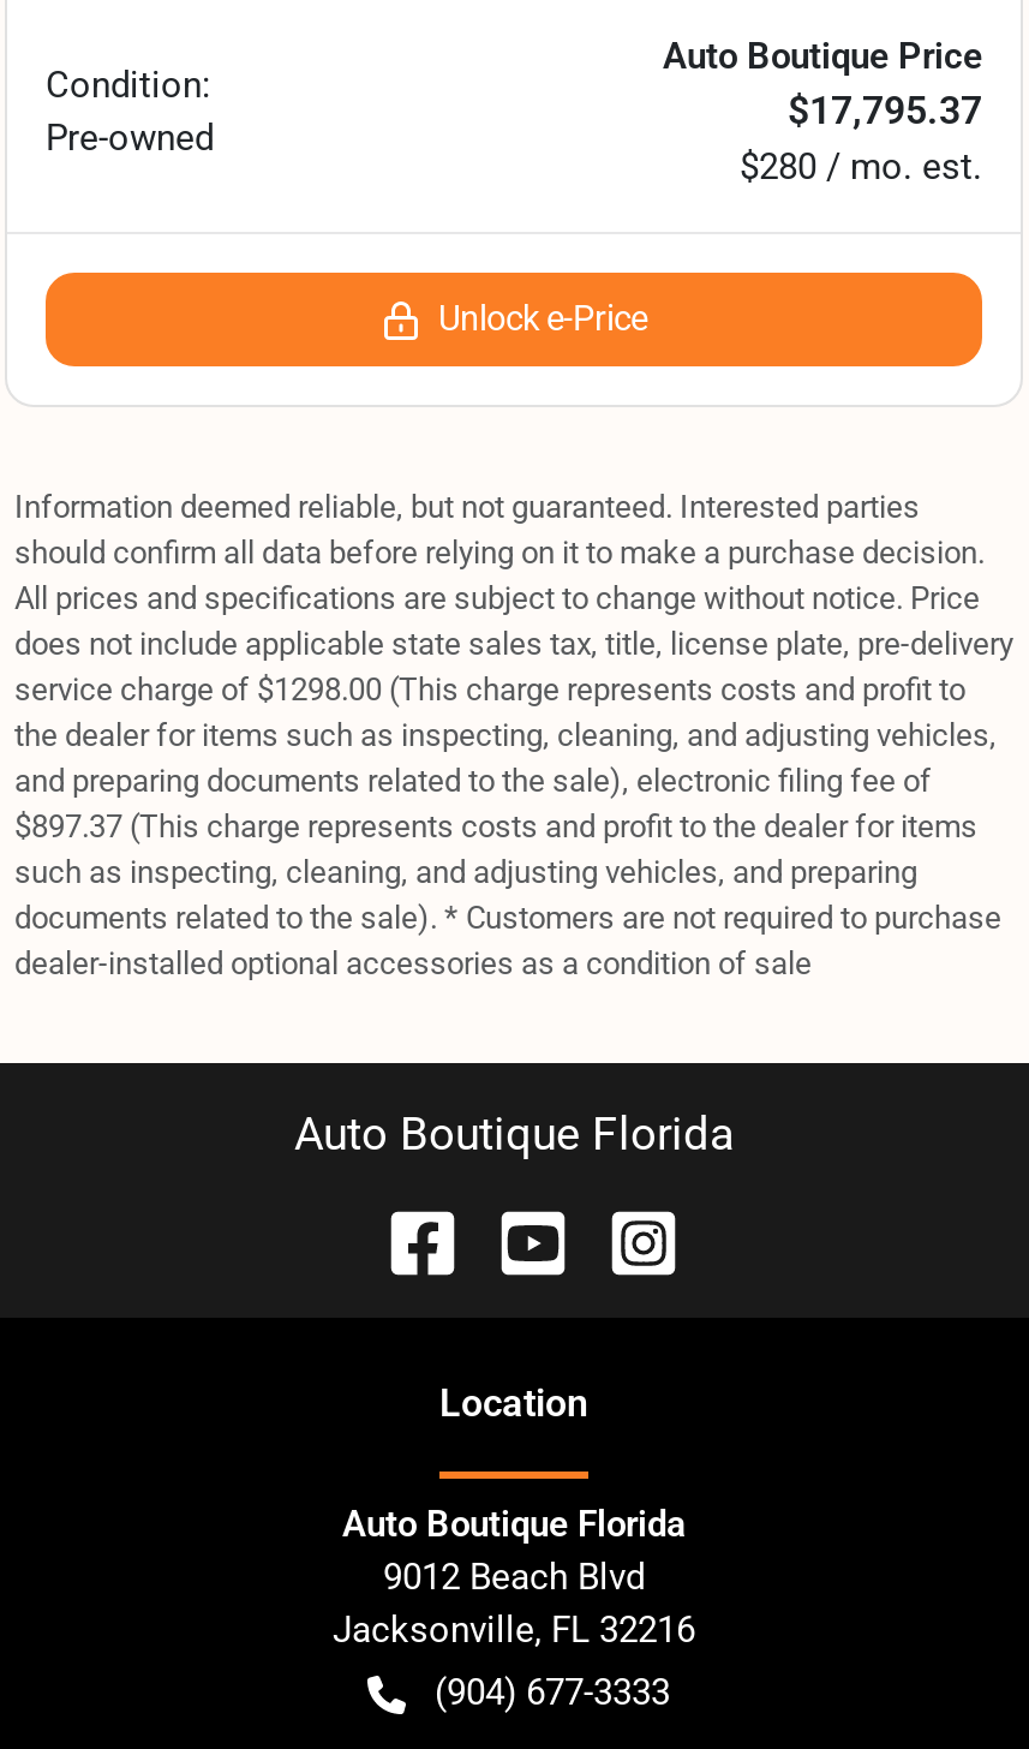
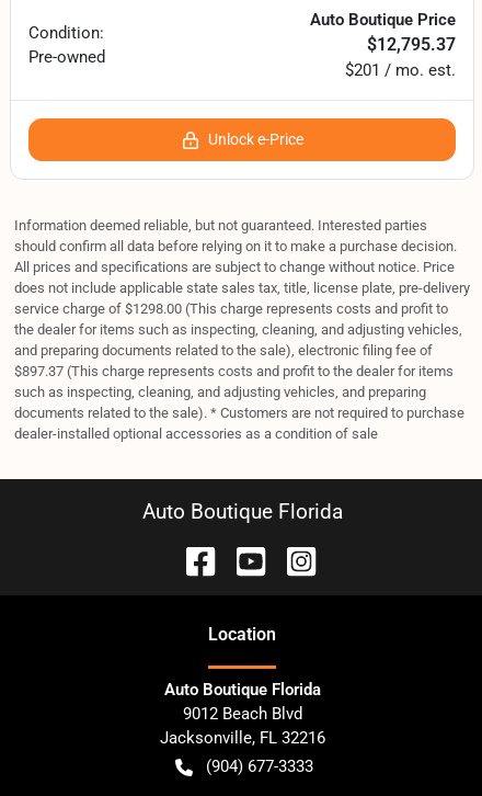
- $17,795.37
+ $12,795.37

- $280 / mo. est.
+ $201 / mo. est.
